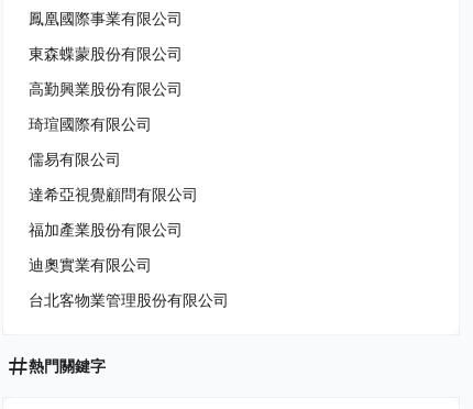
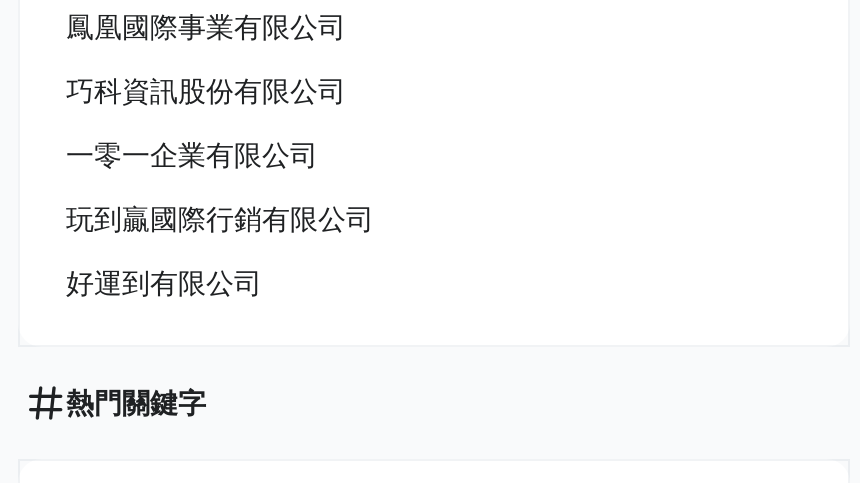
- 東森蝶蒙股份有限公司
- 高勤興業股份有限公司
- 琦瑄國際有限公司
- 儒易有限公司
- 達希亞視覺顧問有限公司
- 福加產業股份有限公司
- 迪奧實業有限公司
- 台北客物業管理股份有限公司
+ 巧科資訊股份有限公司
+ 一零一企業有限公司
+ 玩到贏國際行銷有限公司
+ 好運到有限公司
